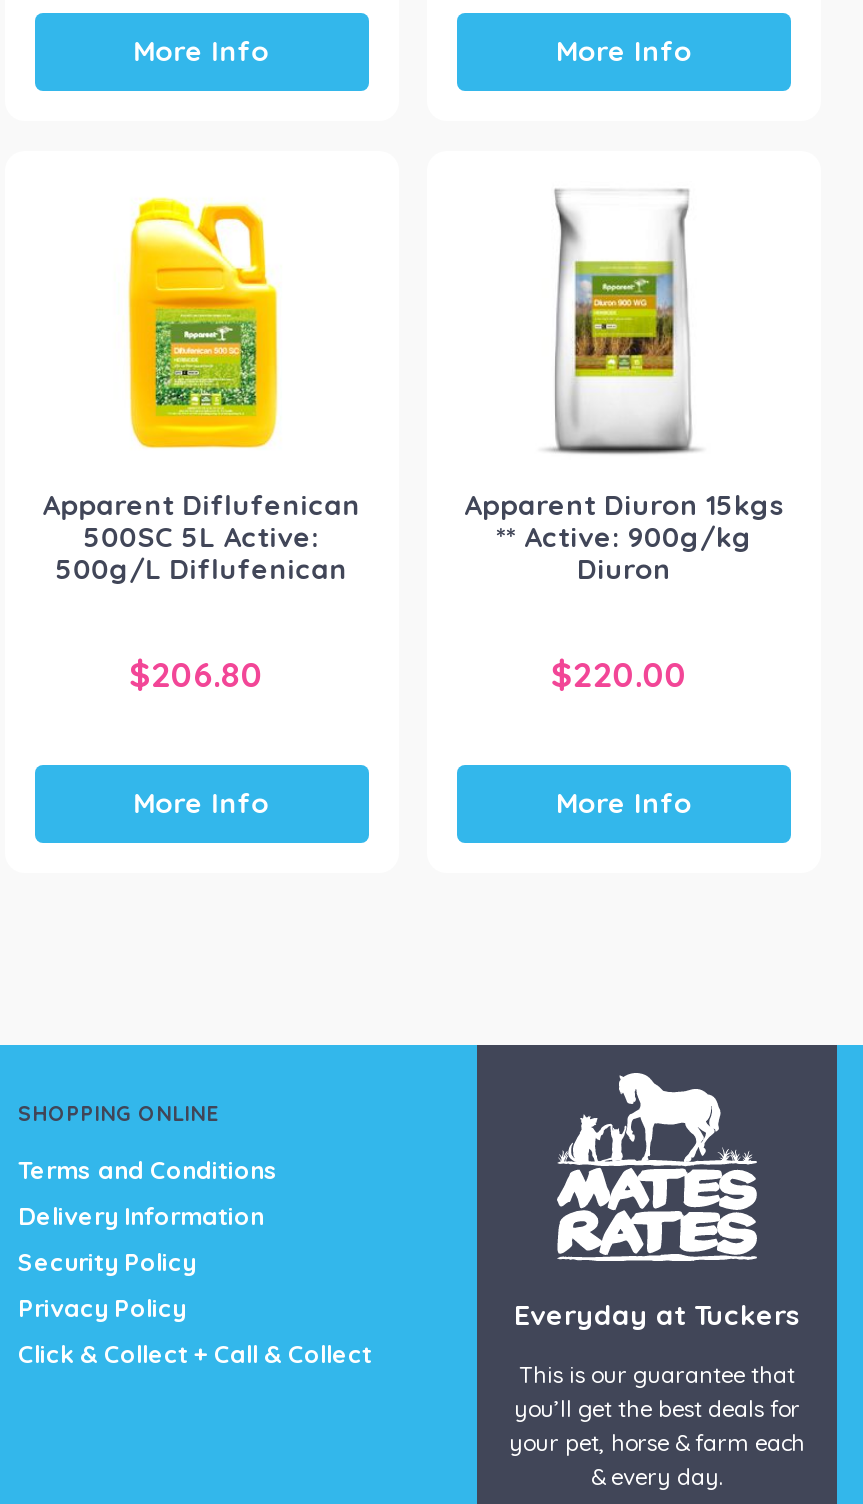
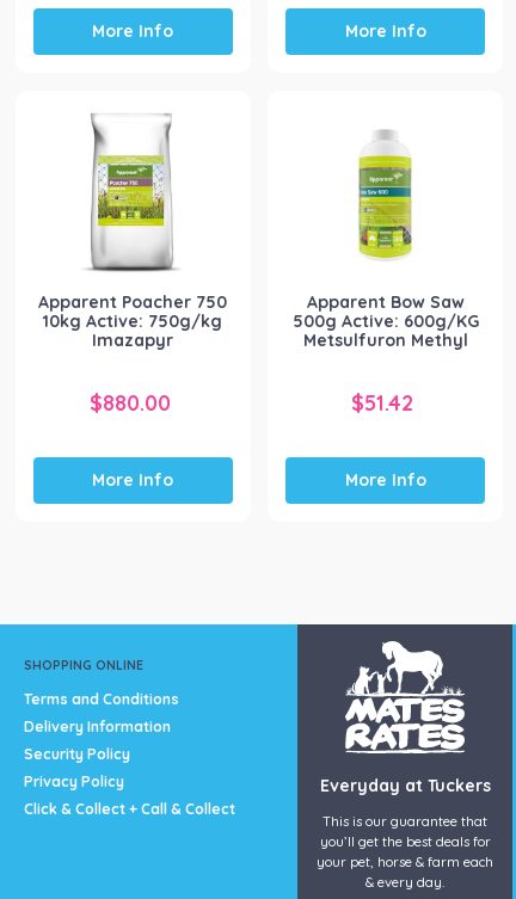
- [image]
- Apparent Diflufenican
- 500SC 5L Active:
- 500g/L Diflufenican
+ [image]
+ Apparent Poacher 750
+ 10kg Active: 750g/kg
+ Imazapyr

- [image]
- Apparent Diuron 15kgs
- ** Active: 900g/kg
- Diuron
+ [image]
+ Apparent Bow Saw
+ 500g Active: 600g/KG
+ Metsulfuron Methyl

- $206.80
+ $880.00

- $220.00
+ $51.42
